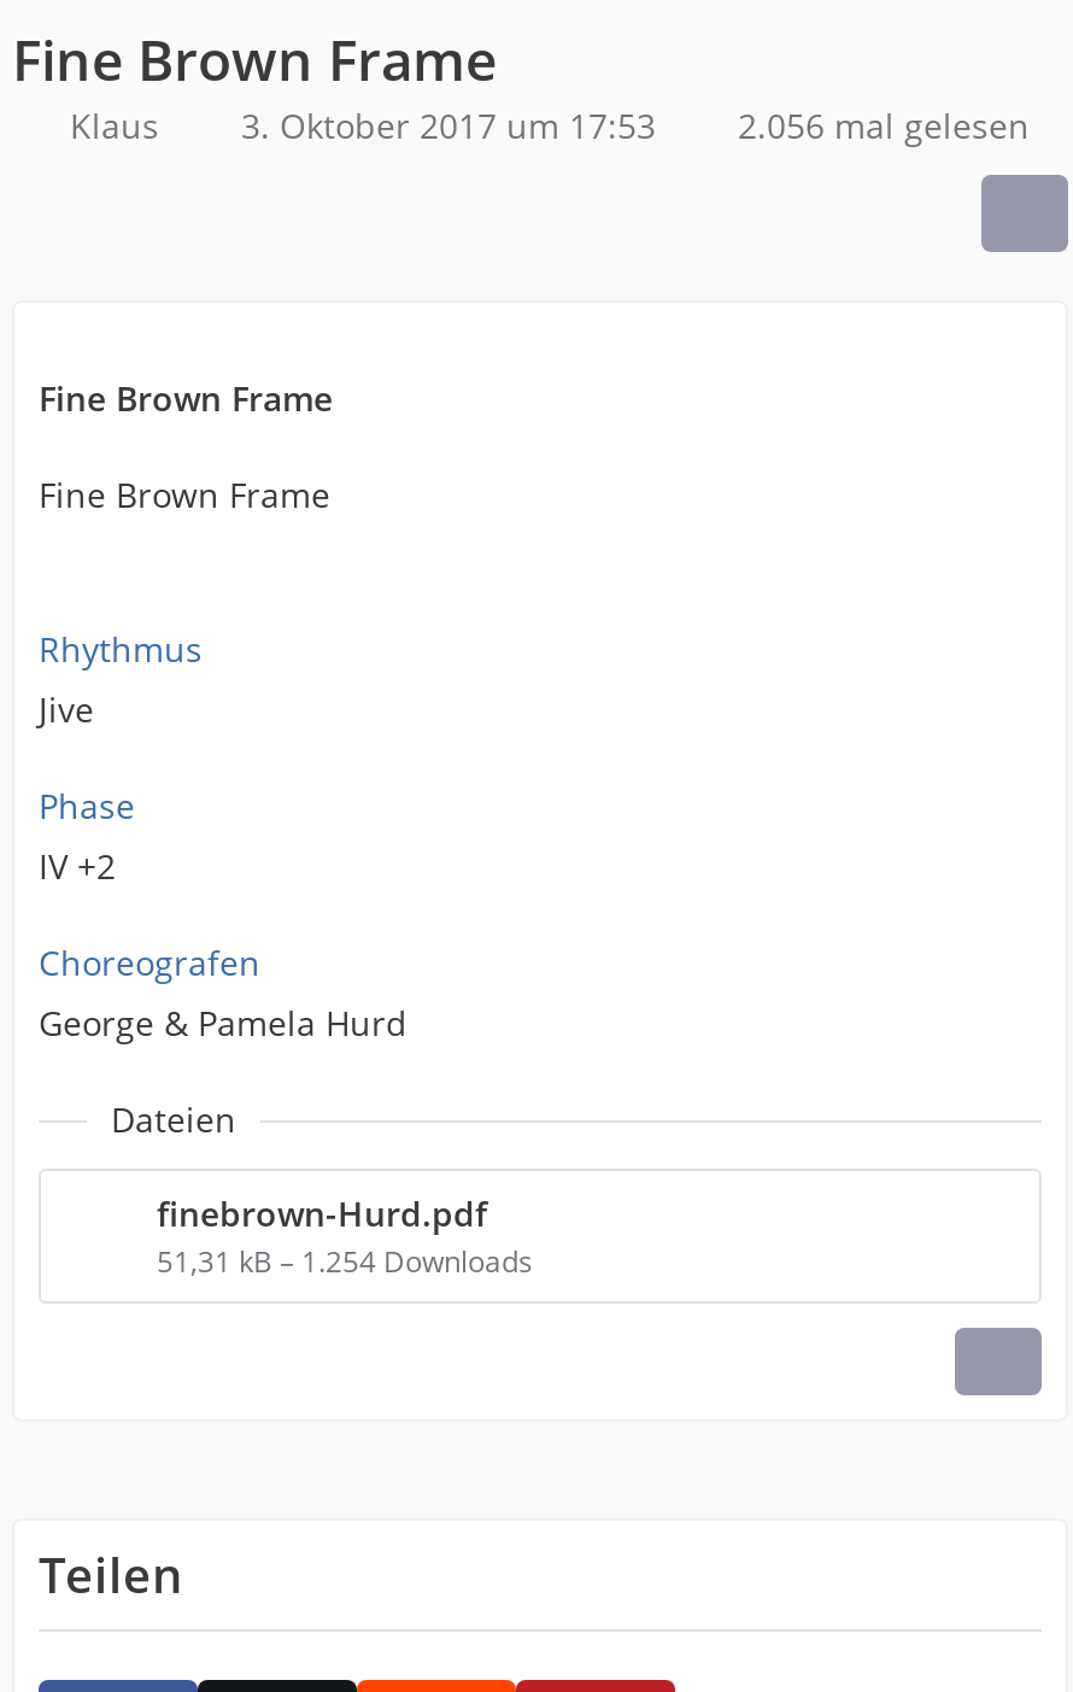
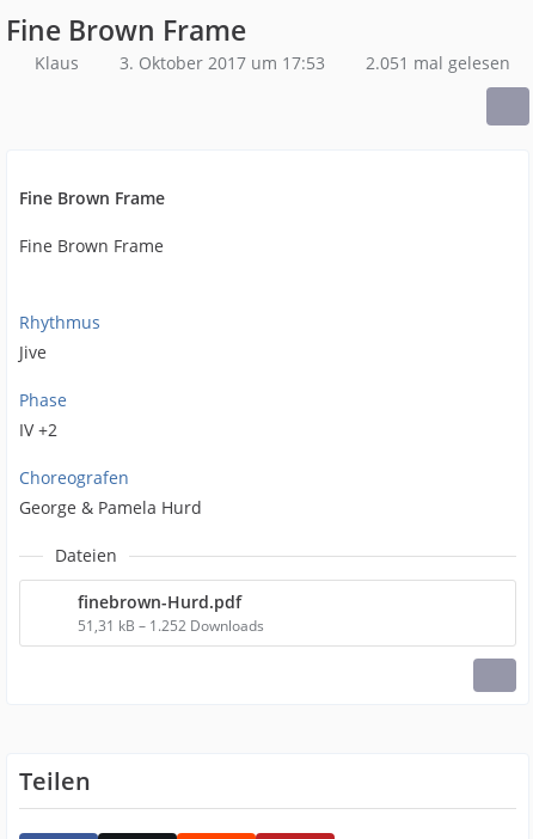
- Klaus 3. Oktober 2017 um 17:53 2.056 mal gelesen
+ Klaus 3. Oktober 2017 um 17:53 2.051 mal gelesen

- 51,31 kB – 1.254 Downloads
+ 51,31 kB – 1.252 Downloads
